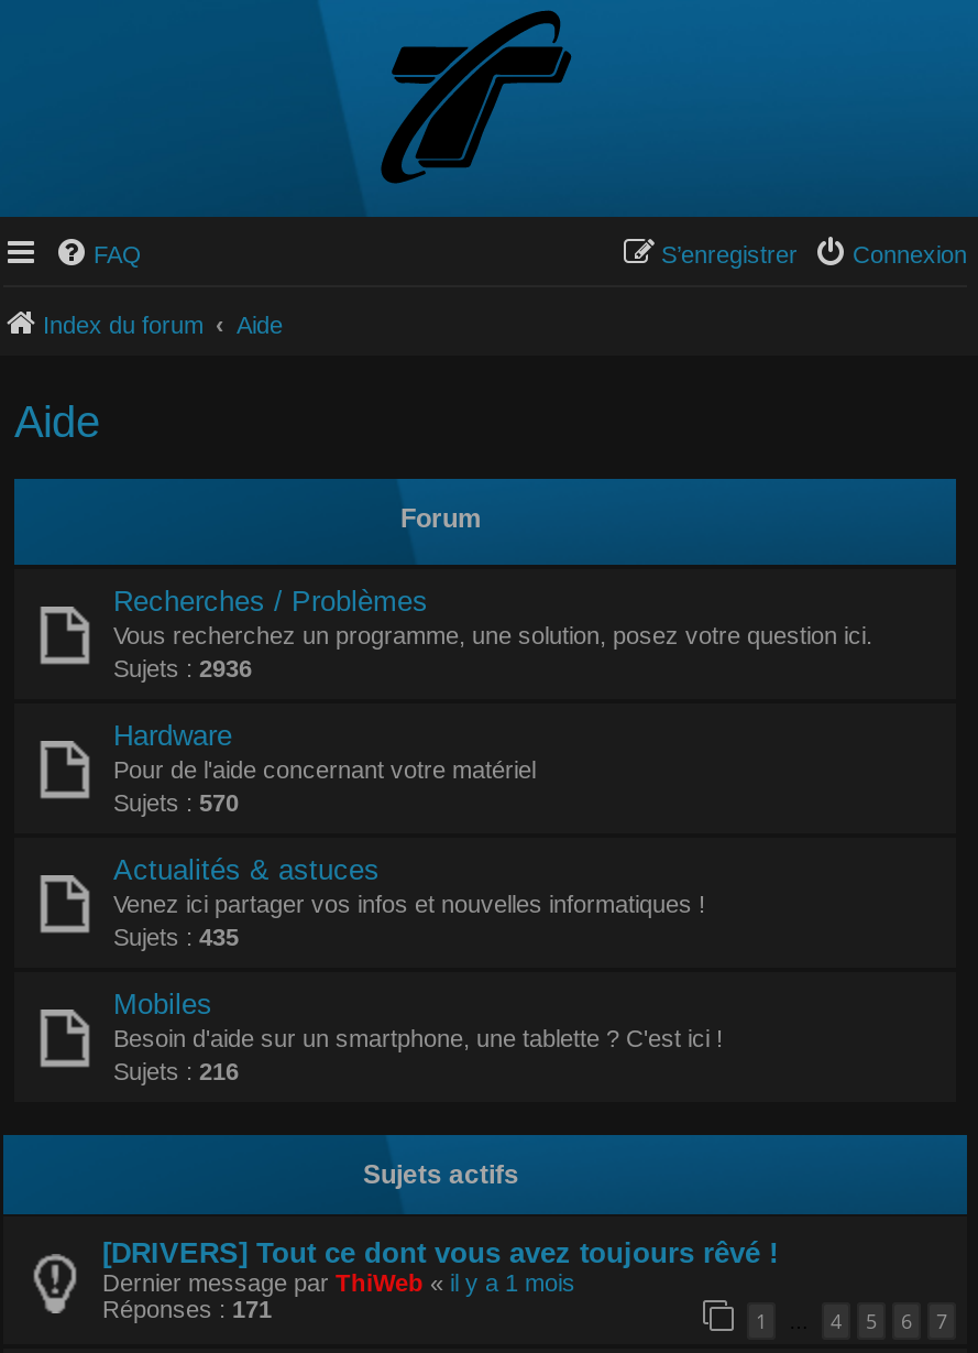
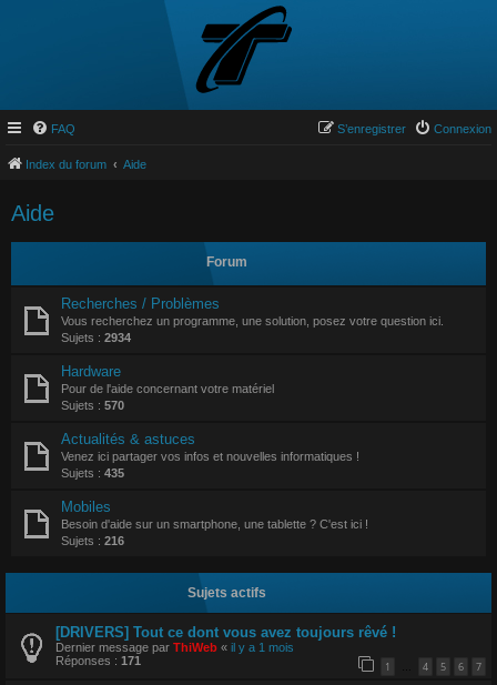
- Sujets : 2936
+ Sujets : 2934
